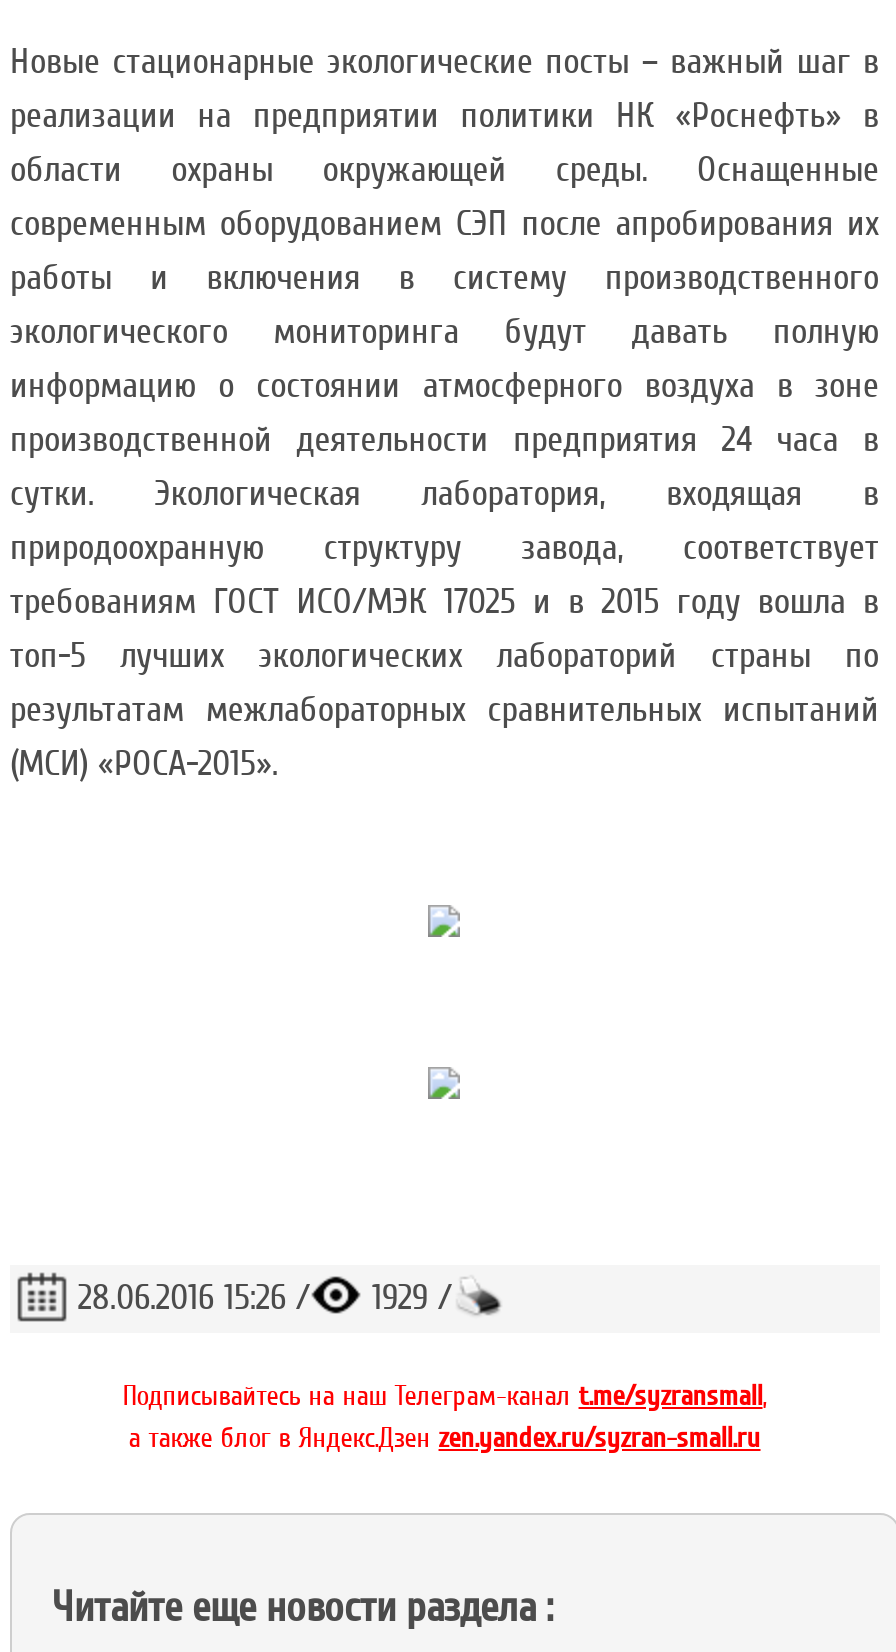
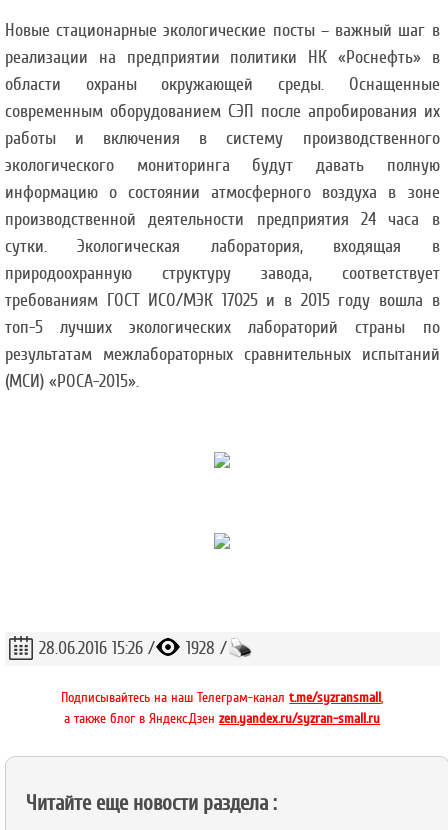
- 28.06.2016 15:26 / 1929 /
+ 28.06.2016 15:26 / 1928 /
